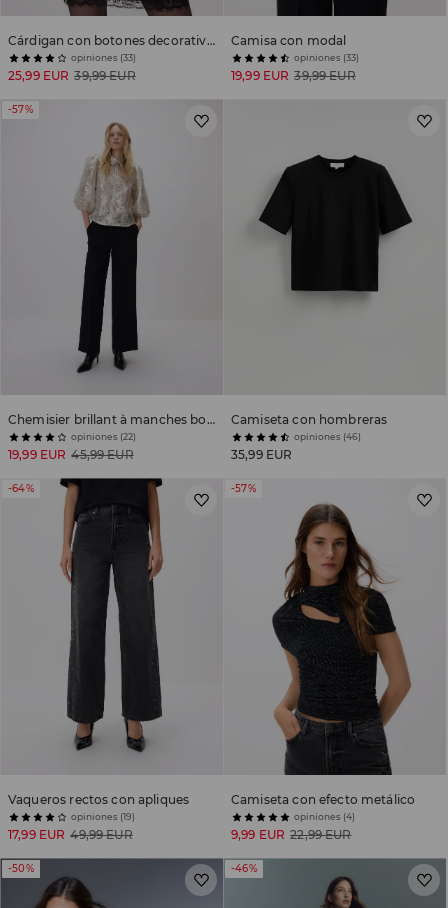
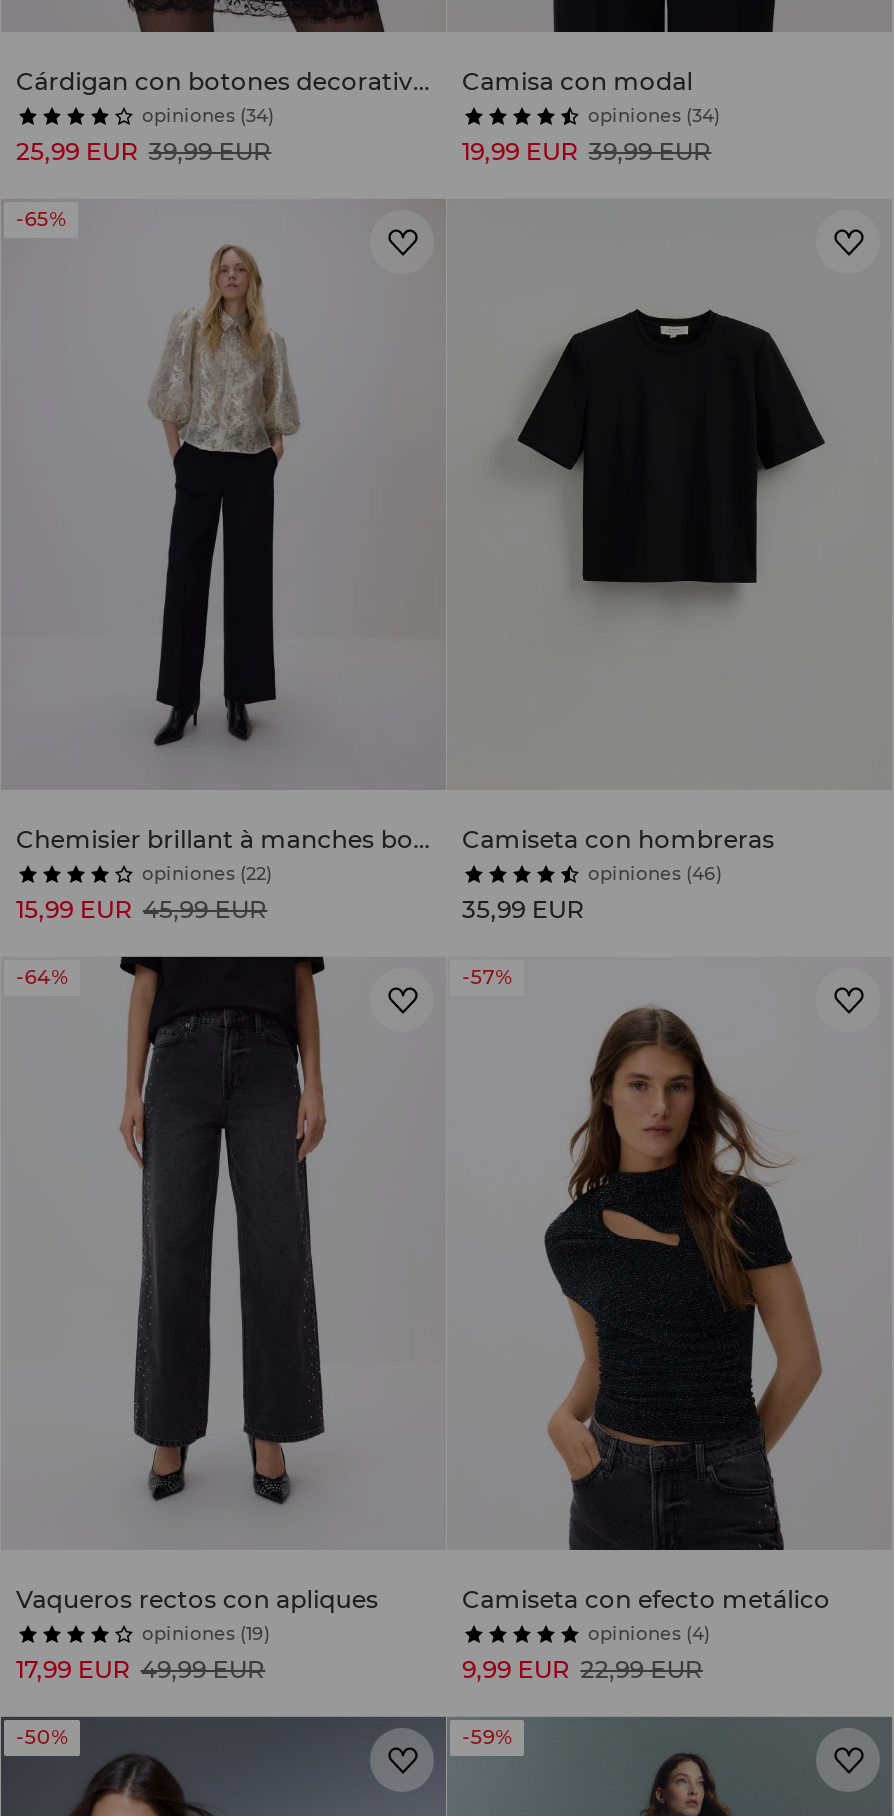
- opiniones (33)
+ opiniones (34)

- opiniones (33)
+ opiniones (34)

- -57%
+ -65%

- 19,99 EUR 45,99 EUR
+ 15,99 EUR 45,99 EUR

- -46%
+ -59%
